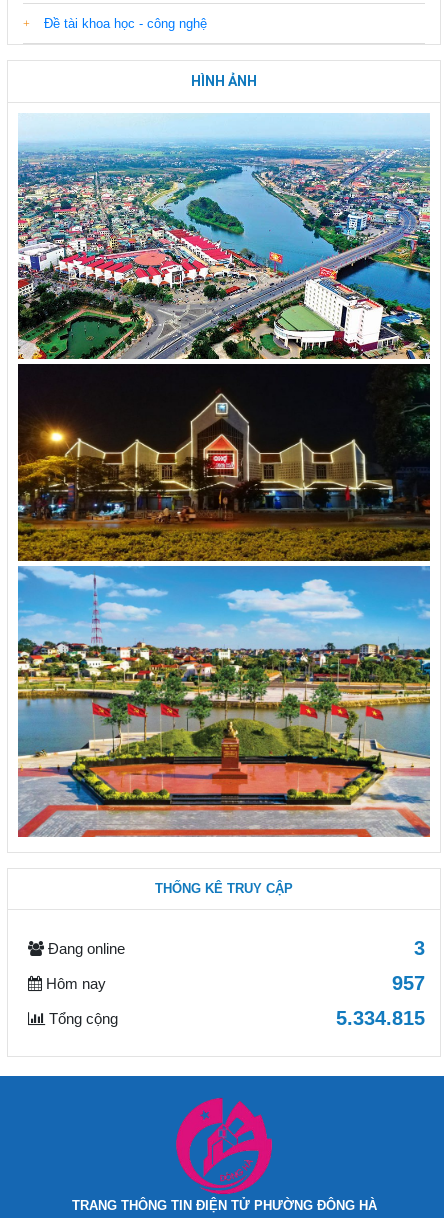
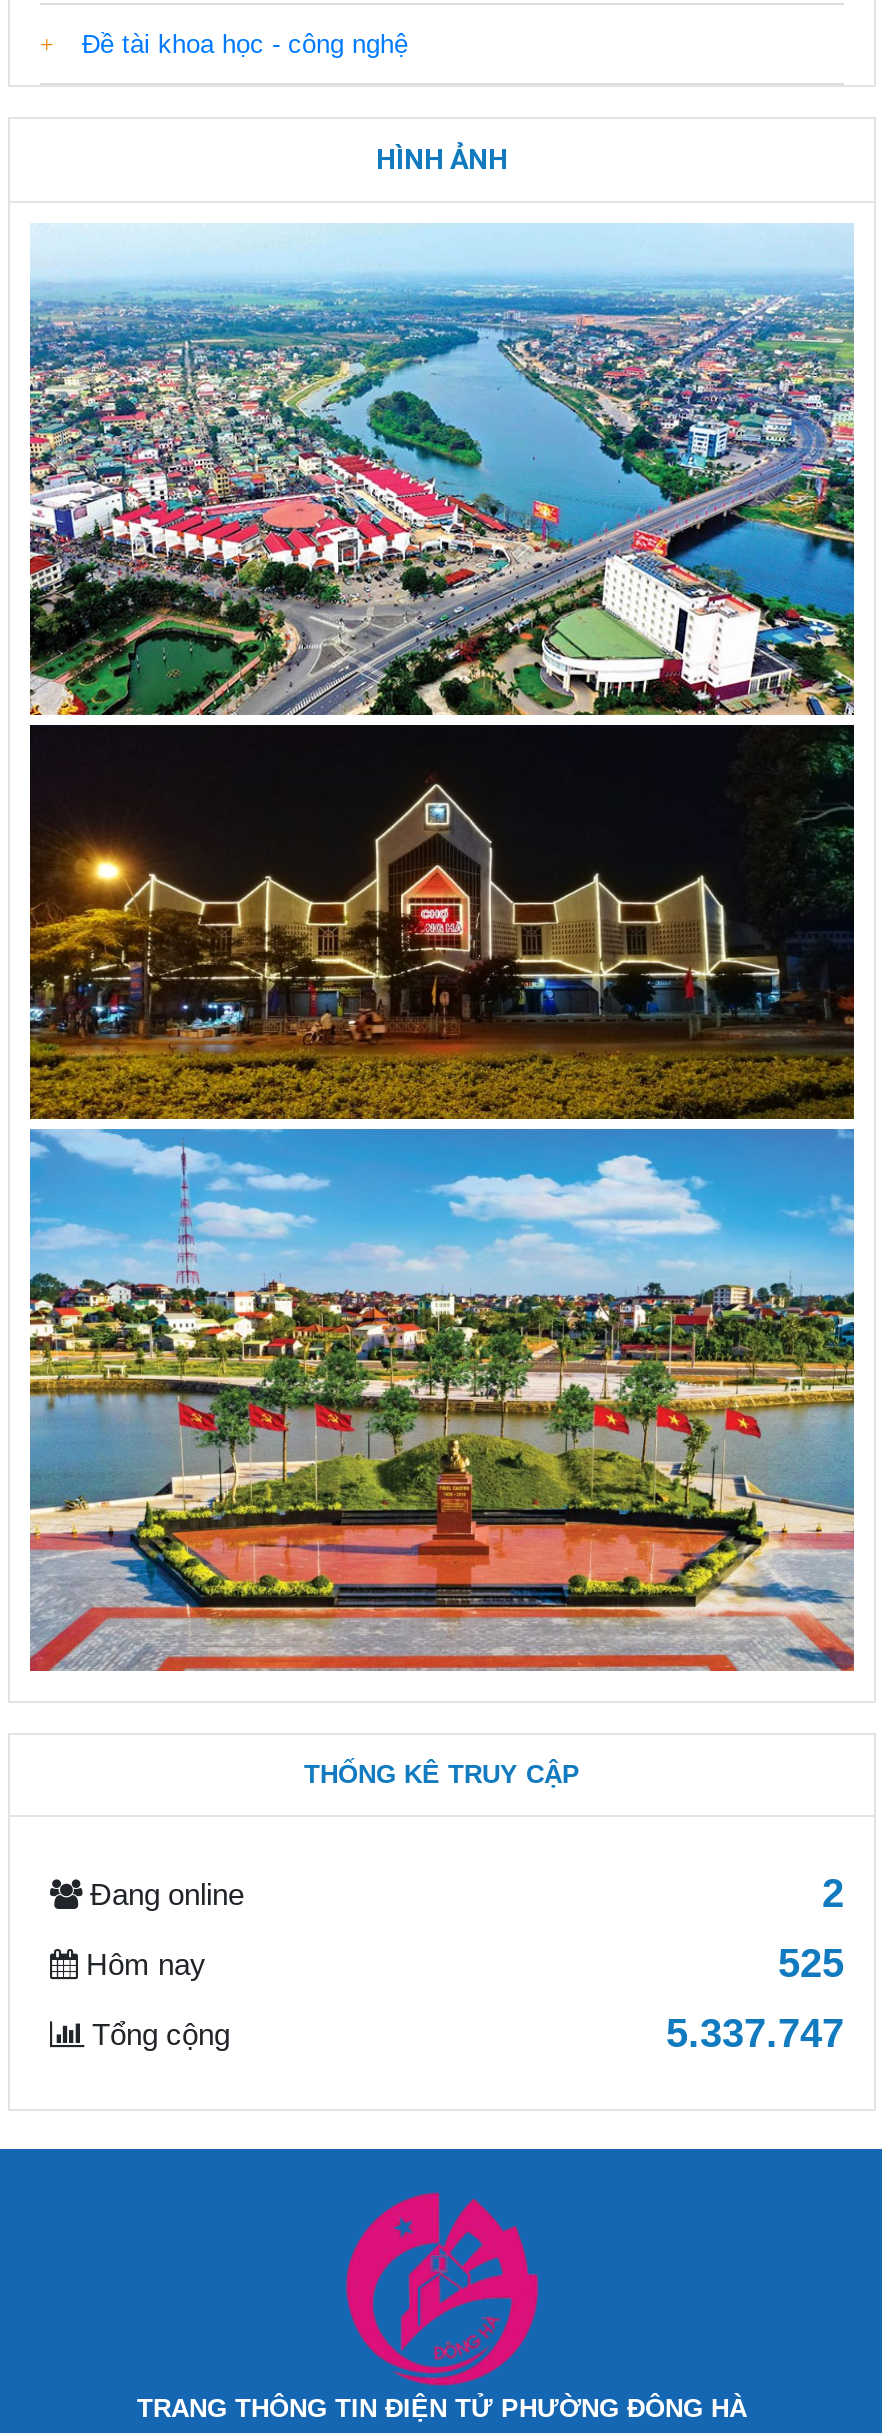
- 3
+ 2

- 957
+ 525

- 5.334.815
+ 5.337.747
